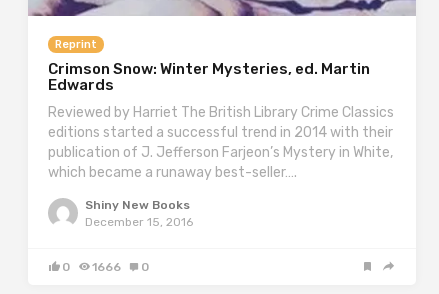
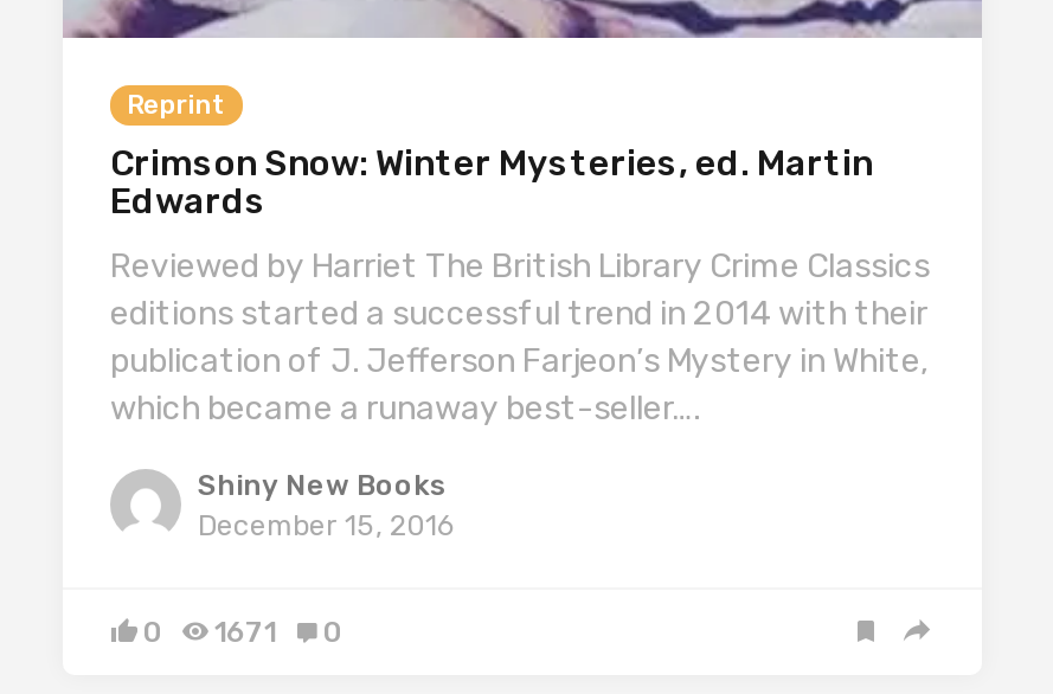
- 0 1666 0
+ 0 1671 0
